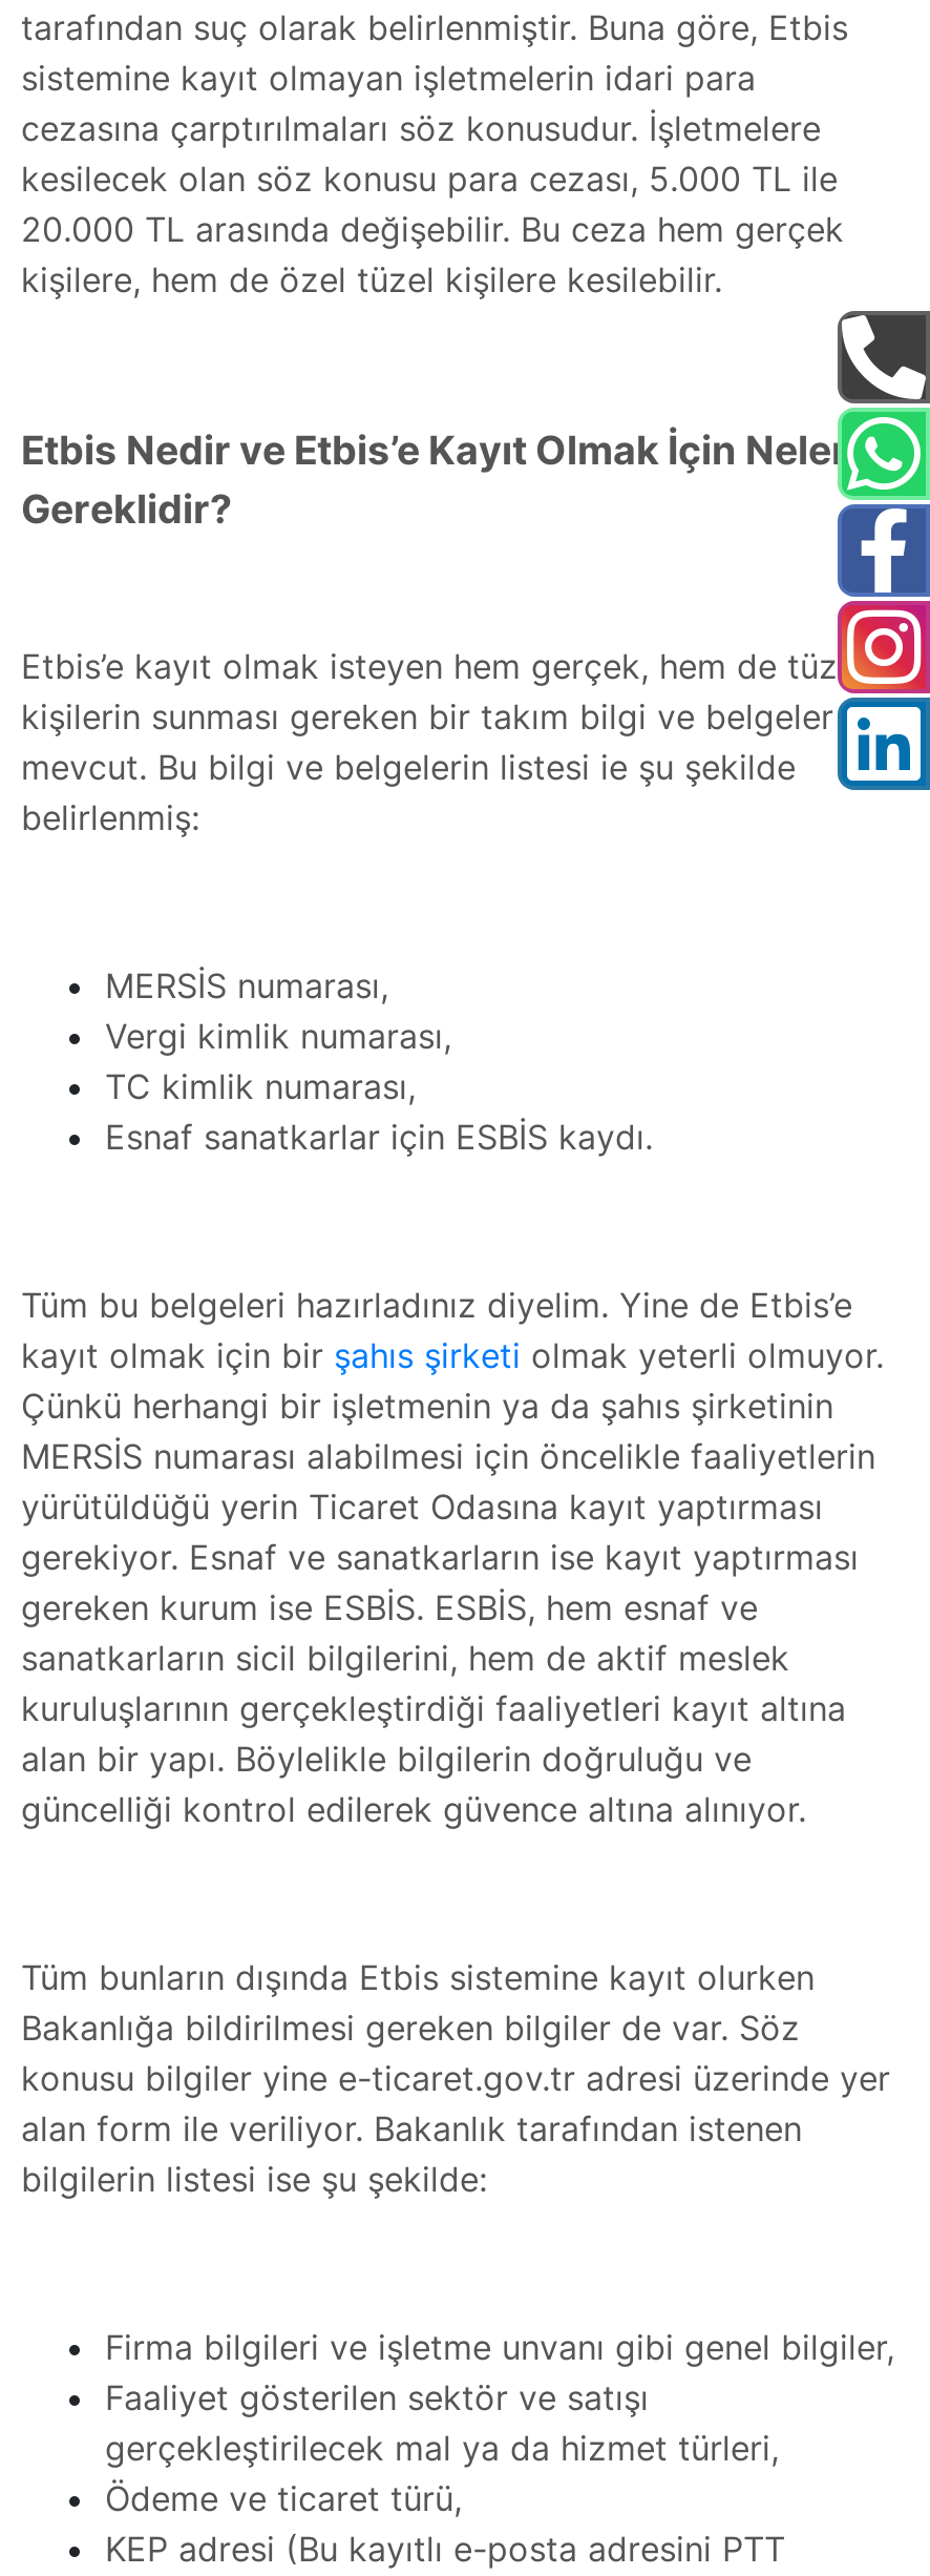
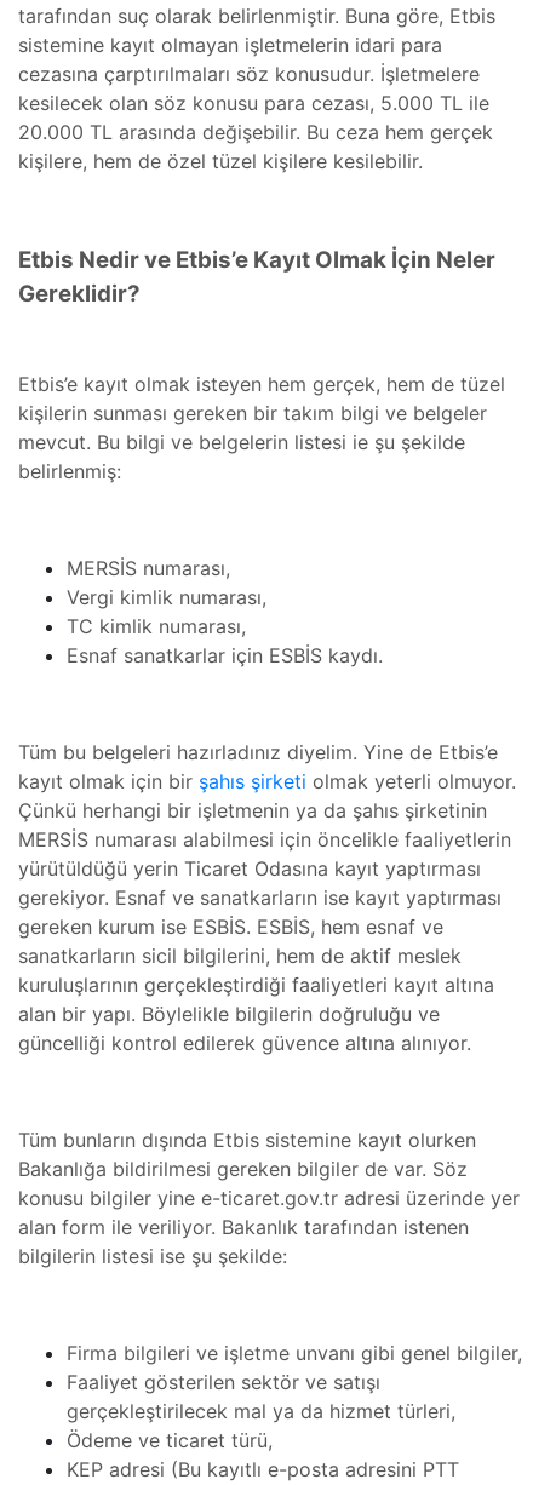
- [image]
